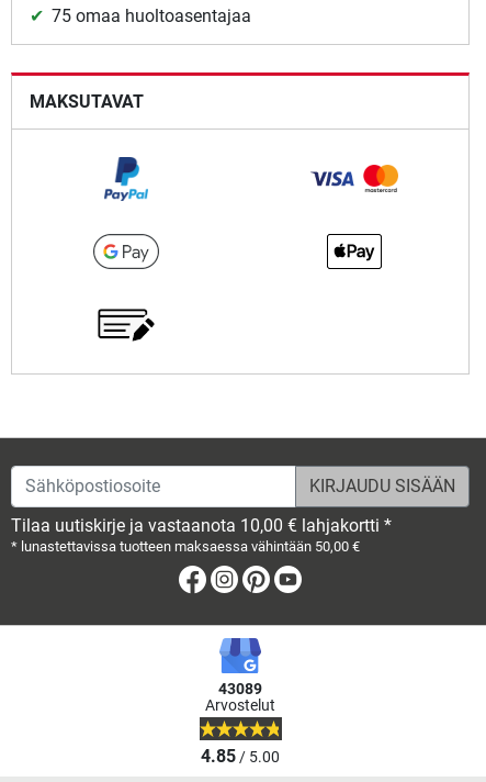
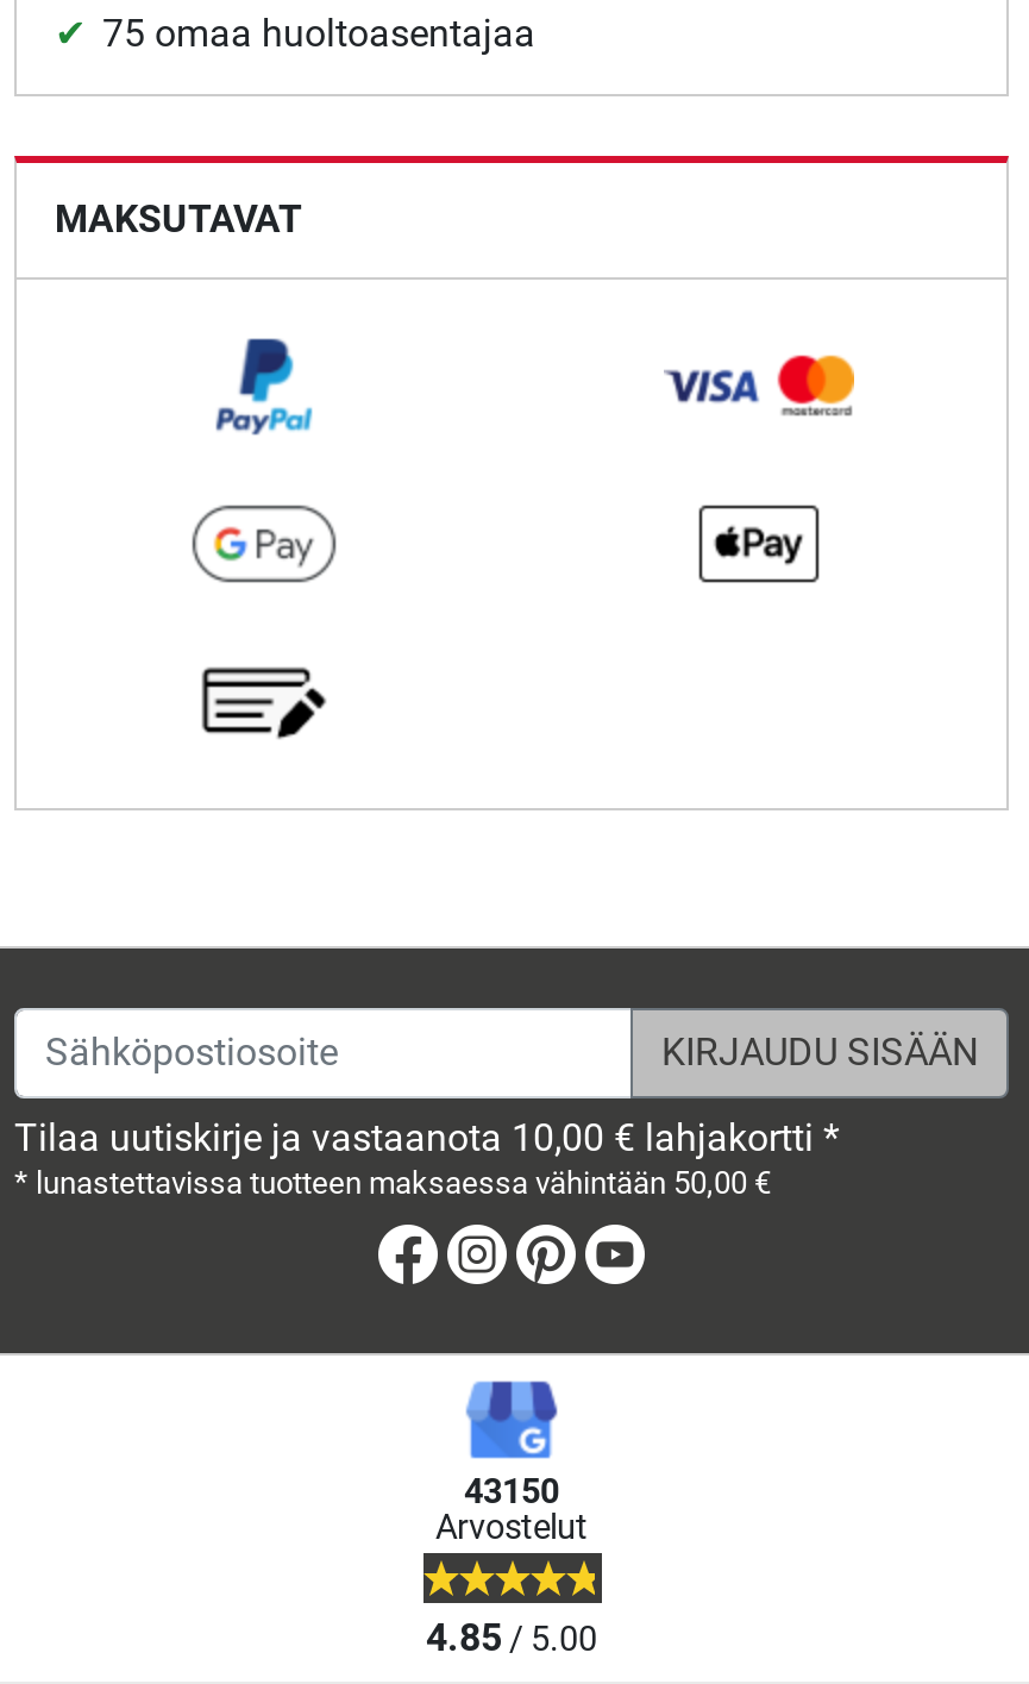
- 43089
+ 43150
